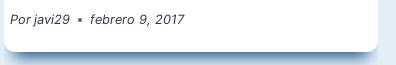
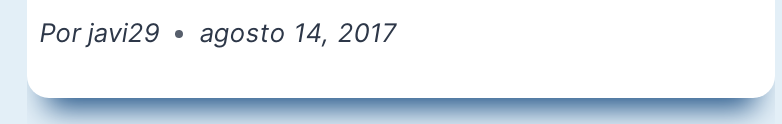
- Por javi29 febrero 9, 2017
+ Por javi29 agosto 14, 2017
